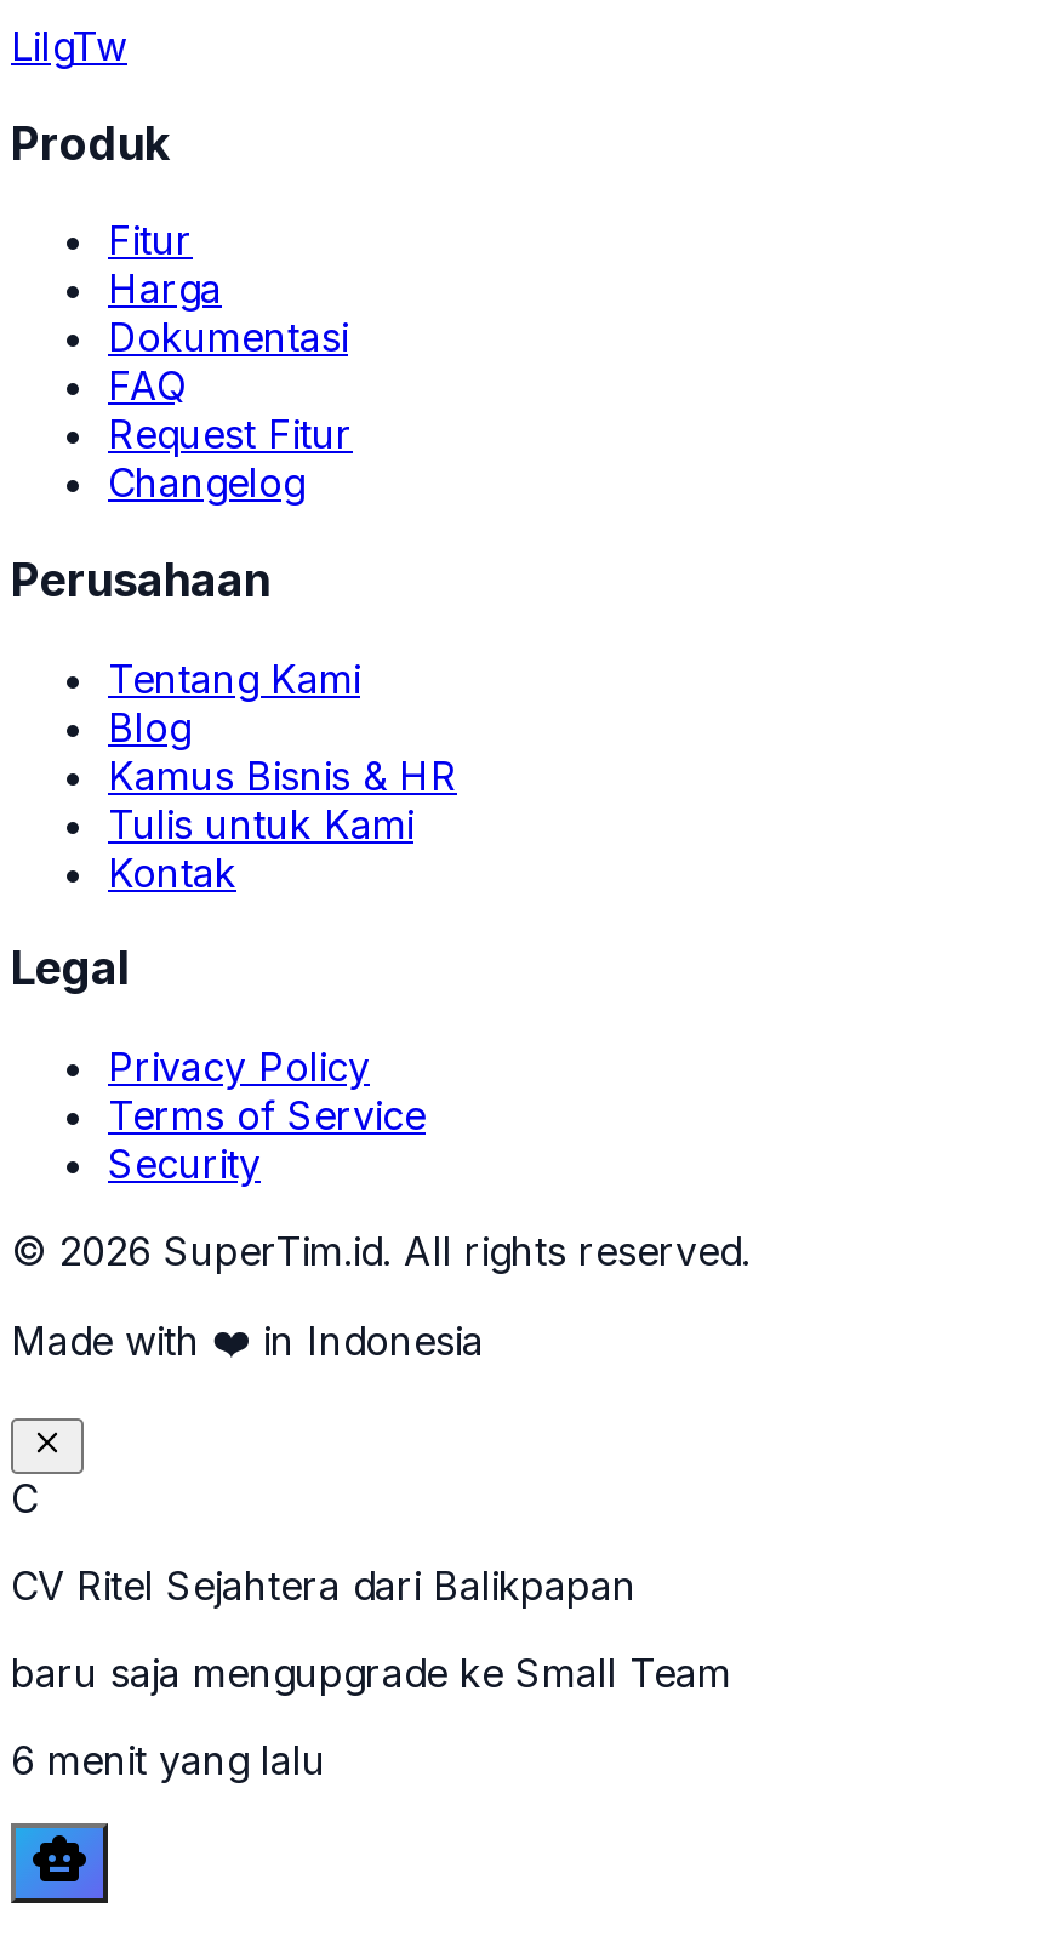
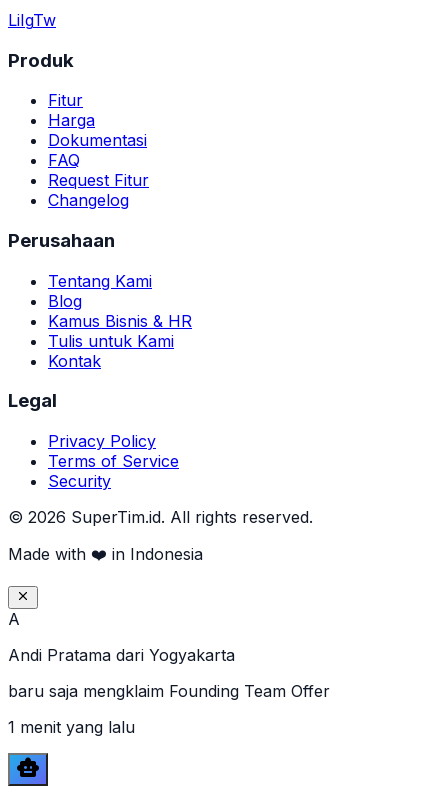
- C
+ A

- CV Ritel Sejahtera dari Balikpapan
+ Andi Pratama dari Yogyakarta

- baru saja mengupgrade ke Small Team
+ baru saja mengklaim Founding Team Offer

- 6 menit yang lalu
+ 1 menit yang lalu
